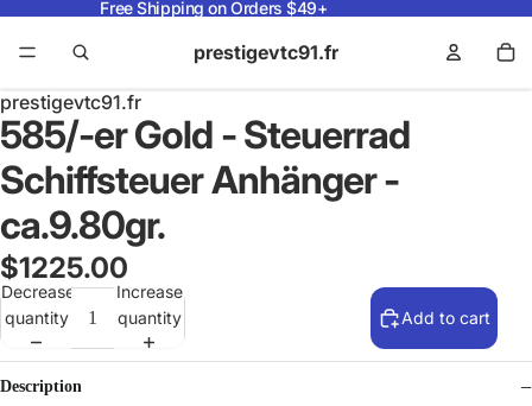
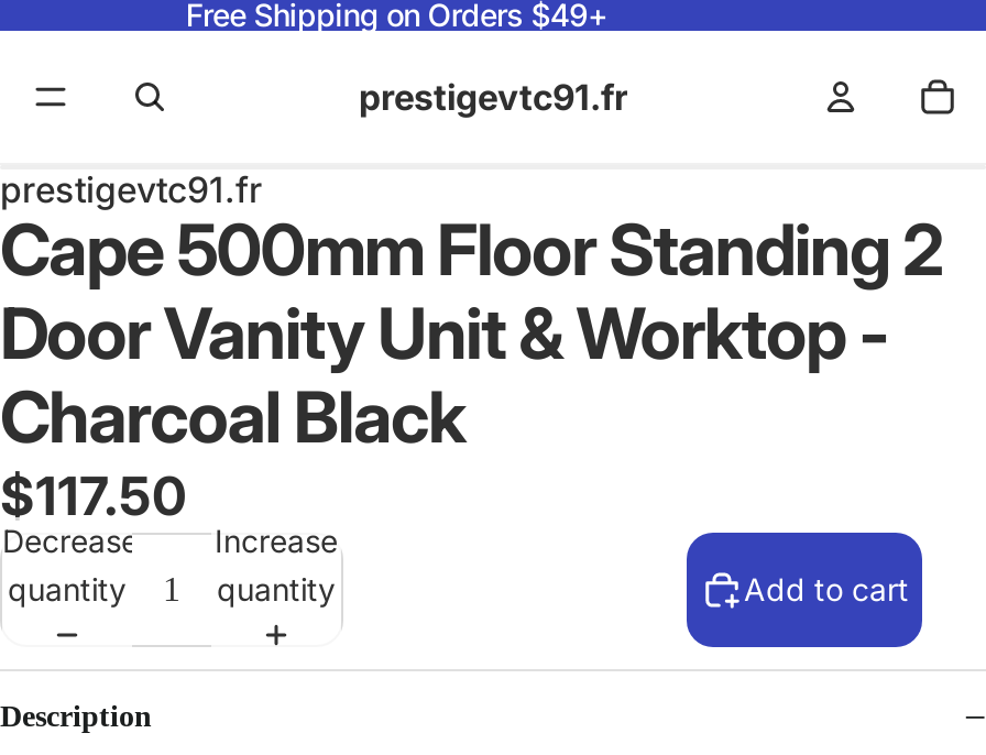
- 585/-er Gold - Steuerrad
- Schiffsteuer Anhänger -
- ca.9.80gr.
- $1225.00
+ Cape 500mm Floor Standing 2
+ Door Vanity Unit & Worktop -
+ Charcoal Black
+ $117.50
